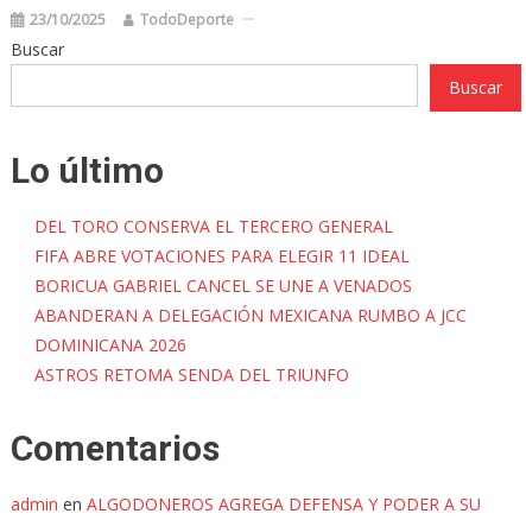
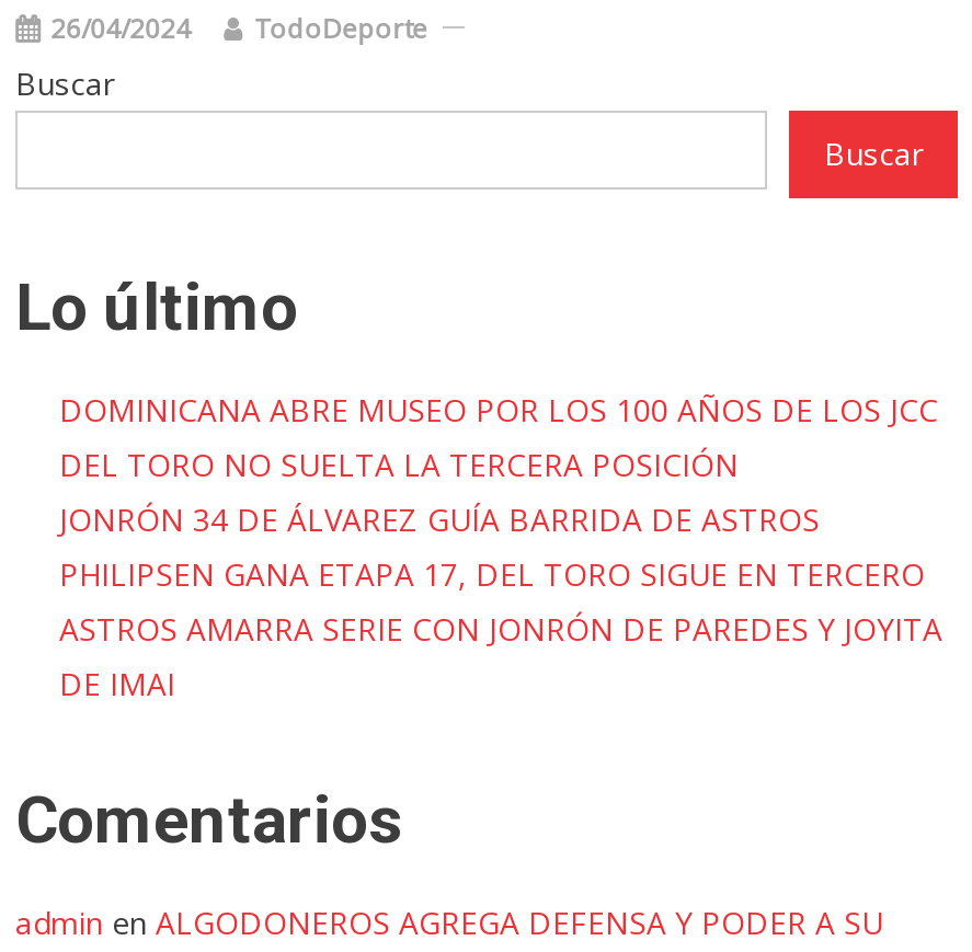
- 23/10/2025 TodoDeporte
+ 26/04/2024 TodoDeporte

- DEL TORO CONSERVA EL TERCERO GENERAL
- FIFA ABRE VOTACIONES PARA ELEGIR 11 IDEAL
- BORICUA GABRIEL CANCEL SE UNE A VENADOS
- ABANDERAN A DELEGACIÓN MEXICANA RUMBO A JCC
- DOMINICANA 2026
- ASTROS RETOMA SENDA DEL TRIUNFO
+ DOMINICANA ABRE MUSEO POR LOS 100 AÑOS DE LOS JCC
+ DEL TORO NO SUELTA LA TERCERA POSICIÓN
+ JONRÓN 34 DE ÁLVAREZ GUÍA BARRIDA DE ASTROS
+ PHILIPSEN GANA ETAPA 17, DEL TORO SIGUE EN TERCERO
+ ASTROS AMARRA SERIE CON JONRÓN DE PAREDES Y JOYITA
+ DE IMAI
